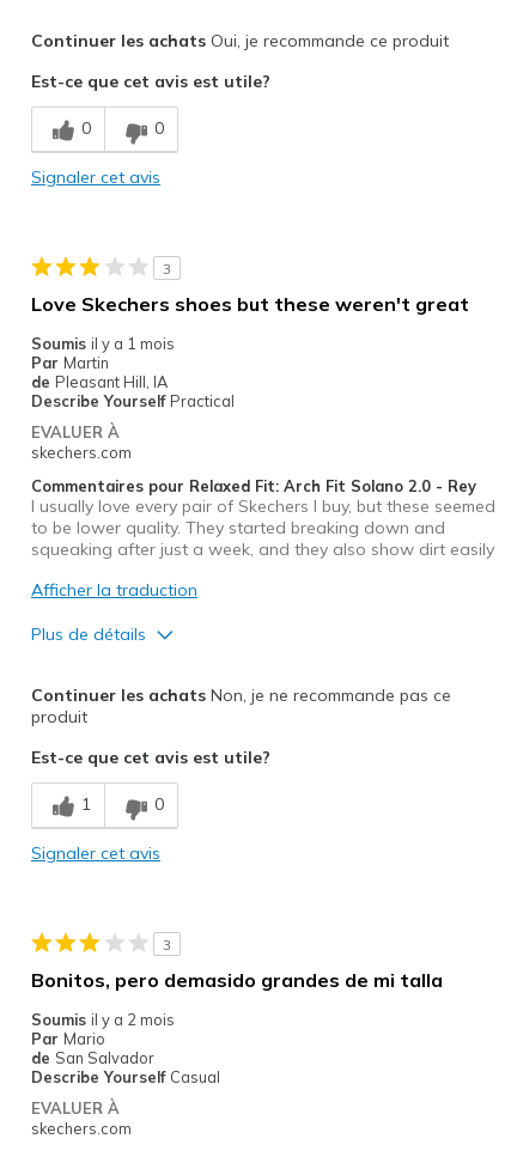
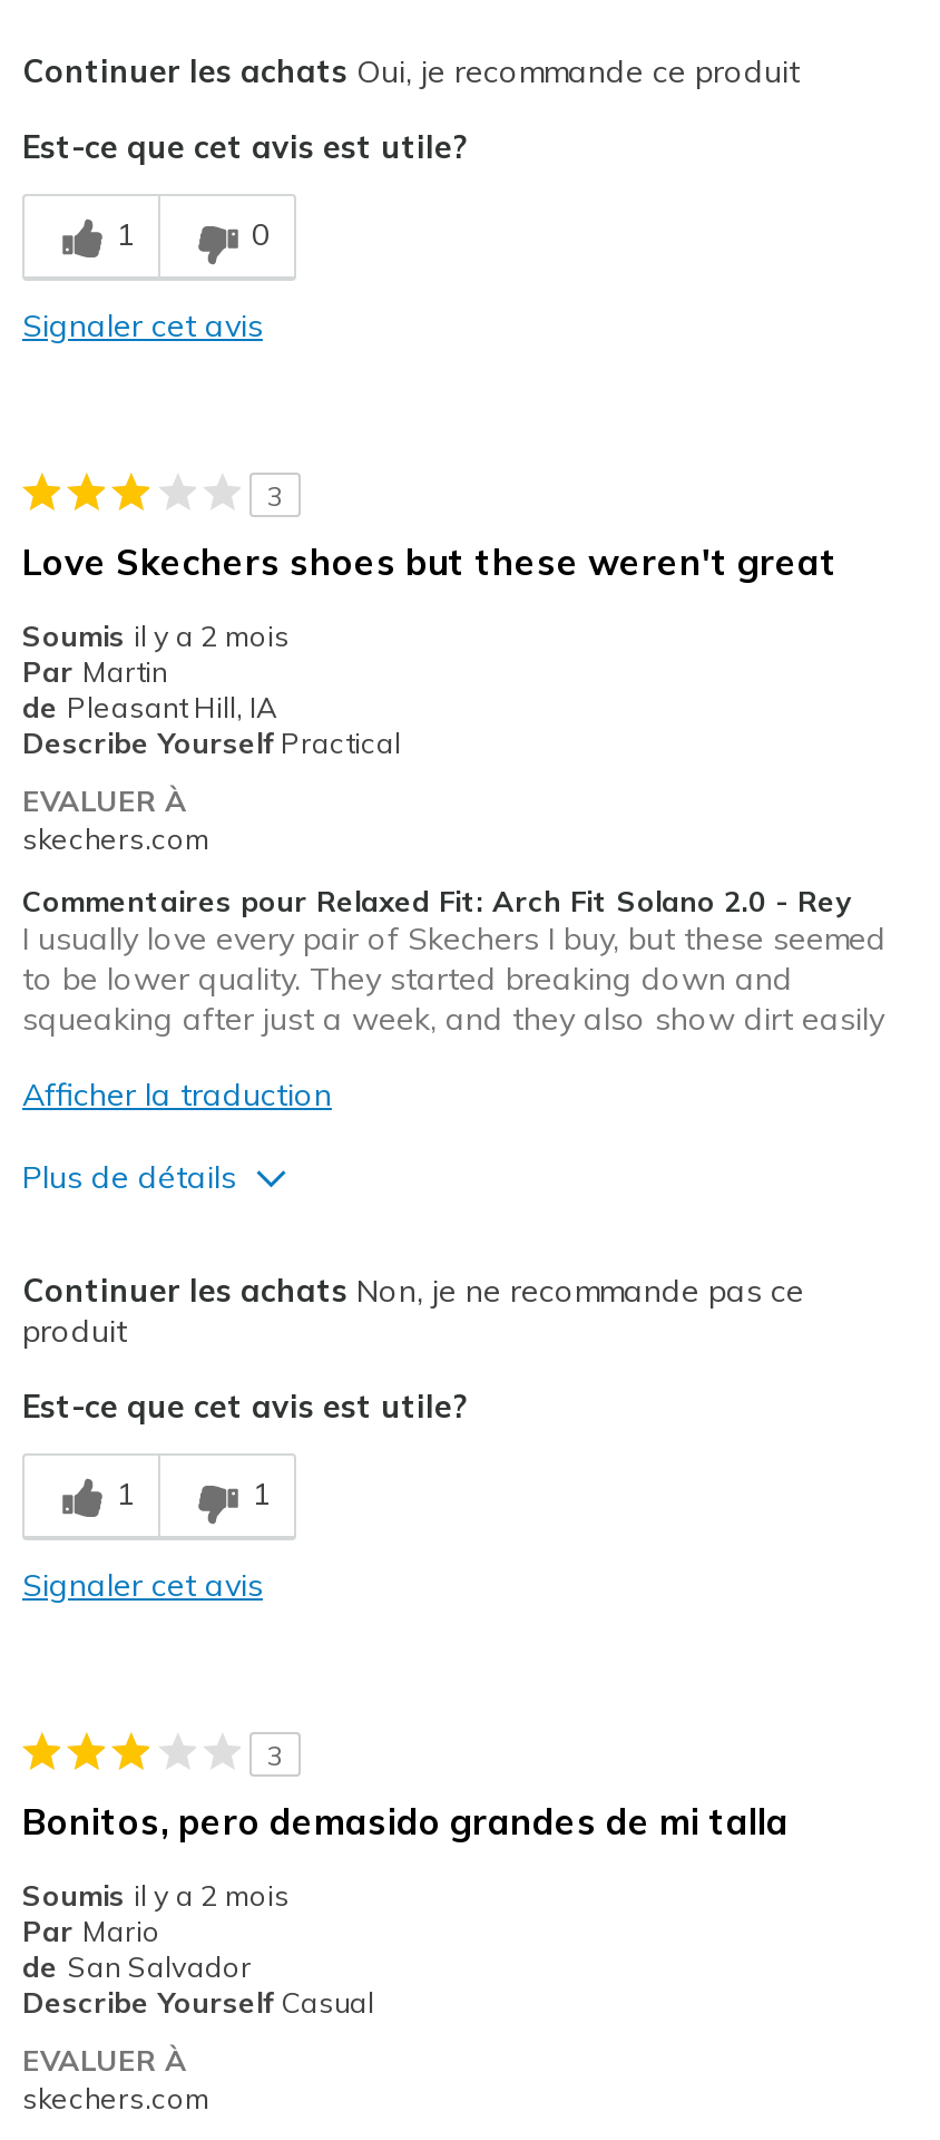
- 0
+ 1

- Soumis il y a 1 mois
+ Soumis il y a 2 mois

- 0
+ 1
